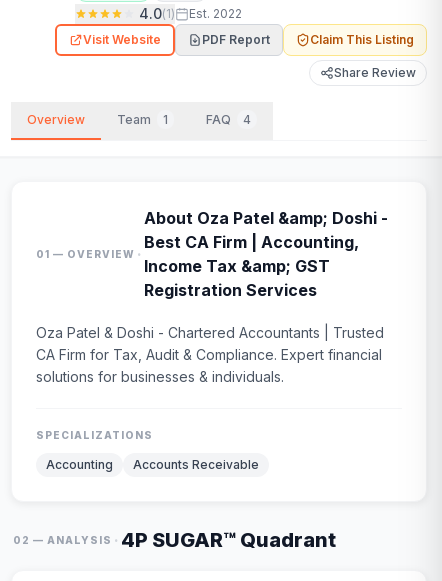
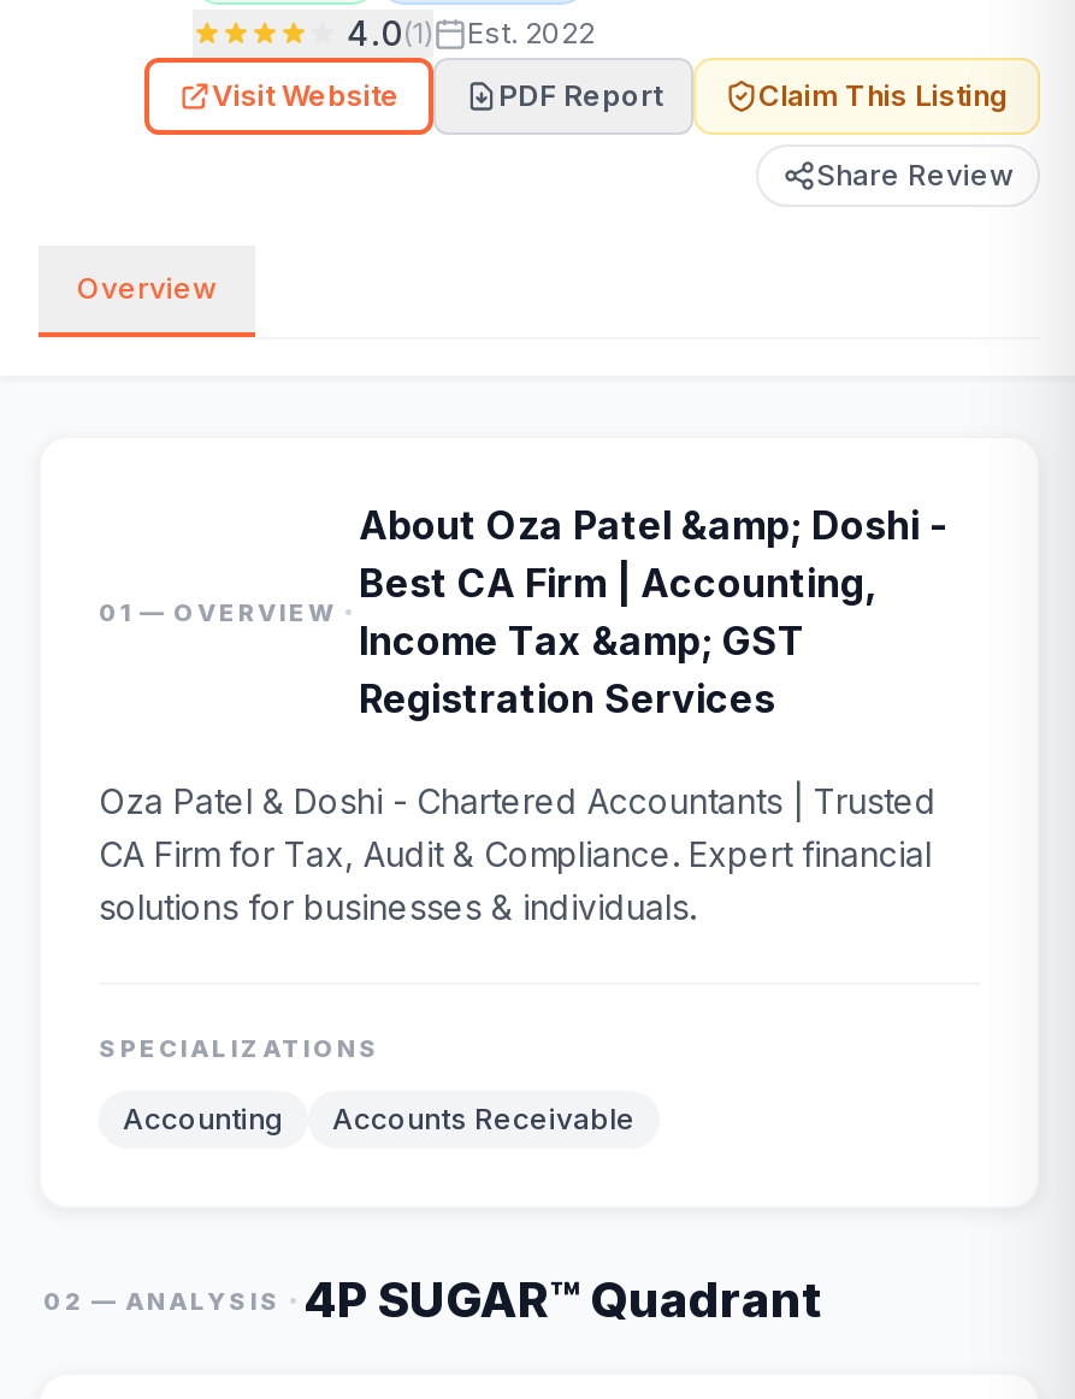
- Team
- 1
- FAQ
- 4
